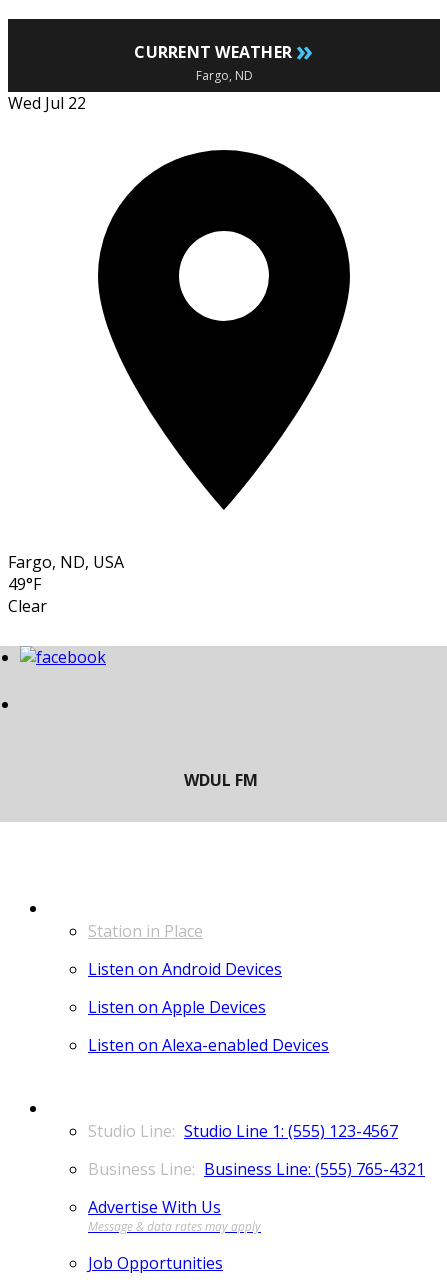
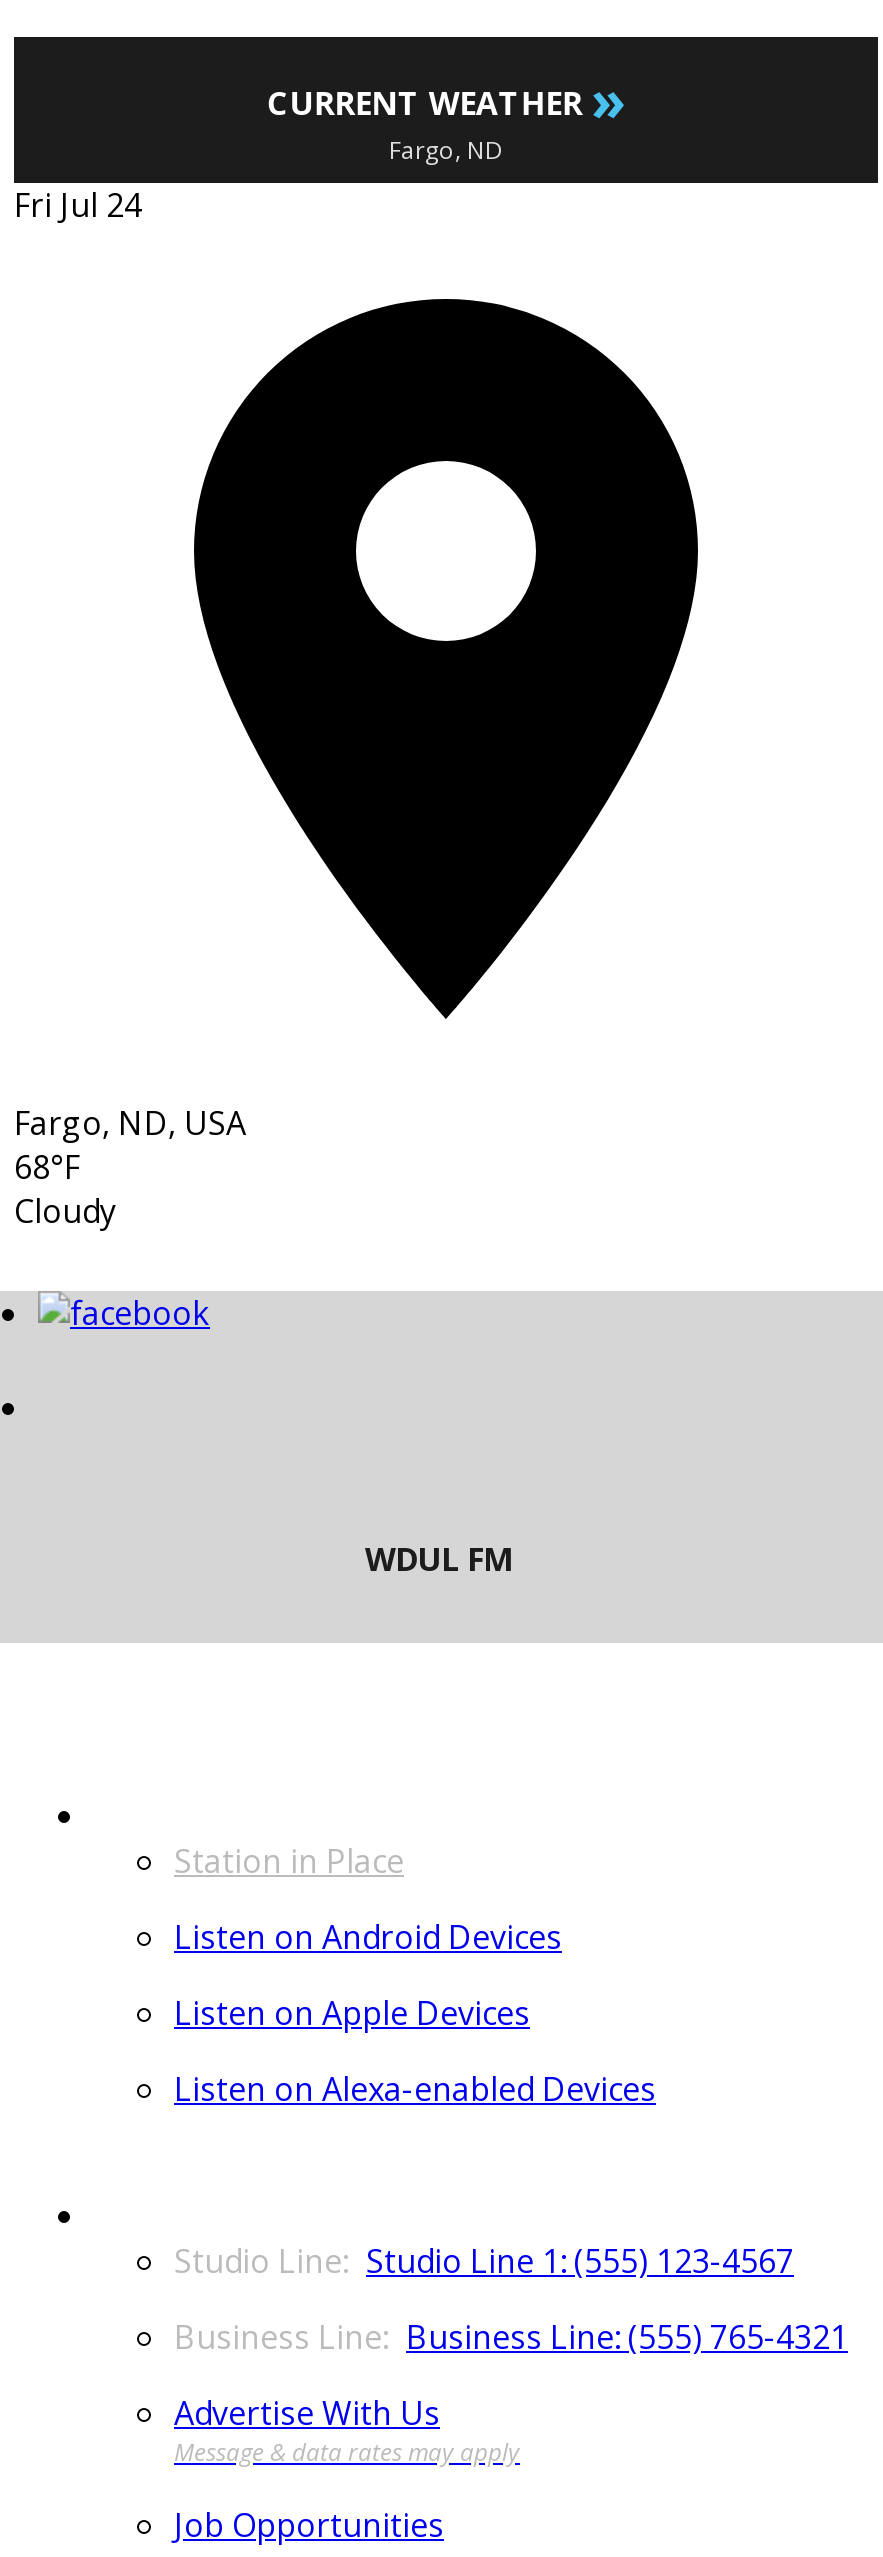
- Wed Jul 22
+ Fri Jul 24

- 49°F
- Clear
+ 68°F
+ Cloudy
